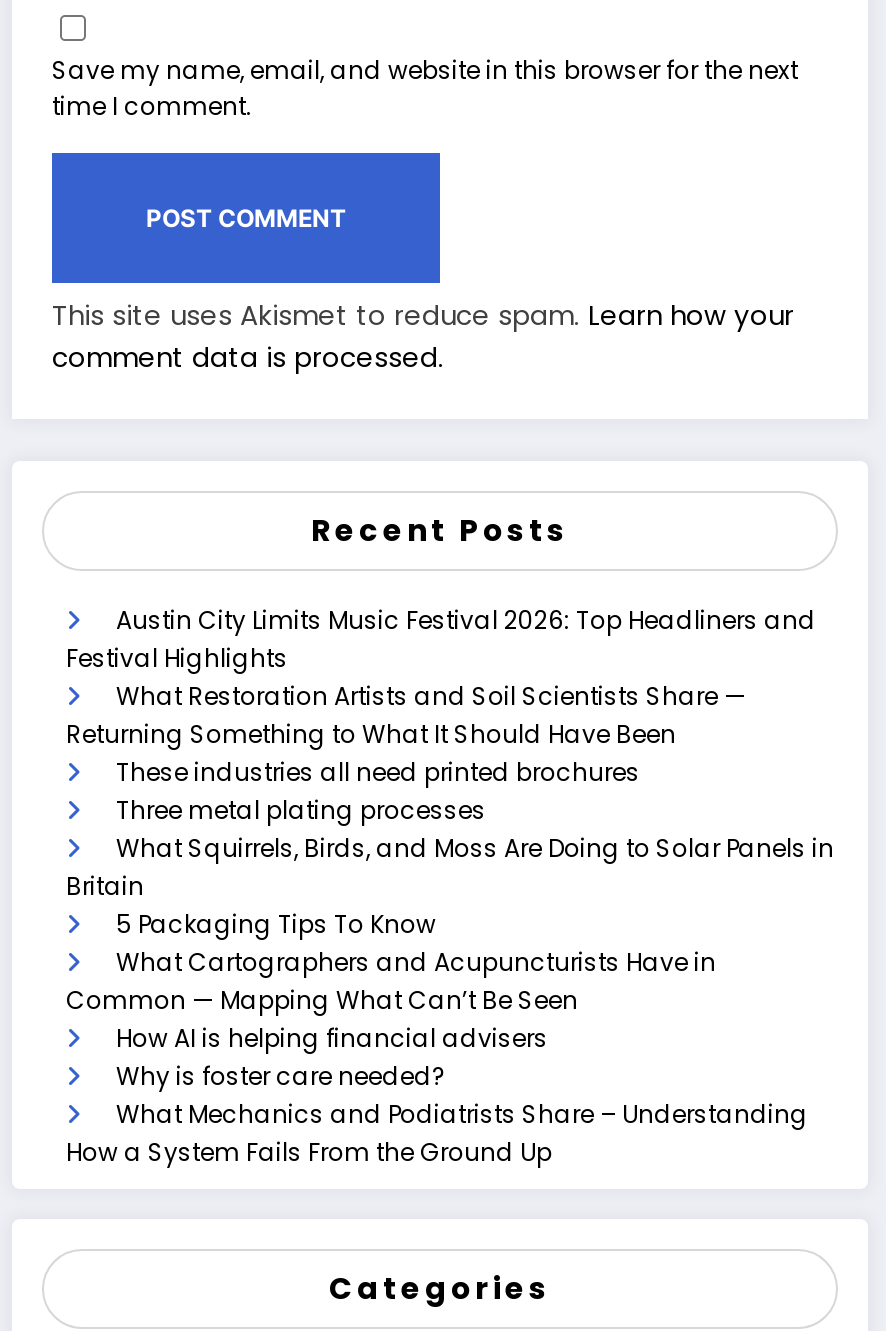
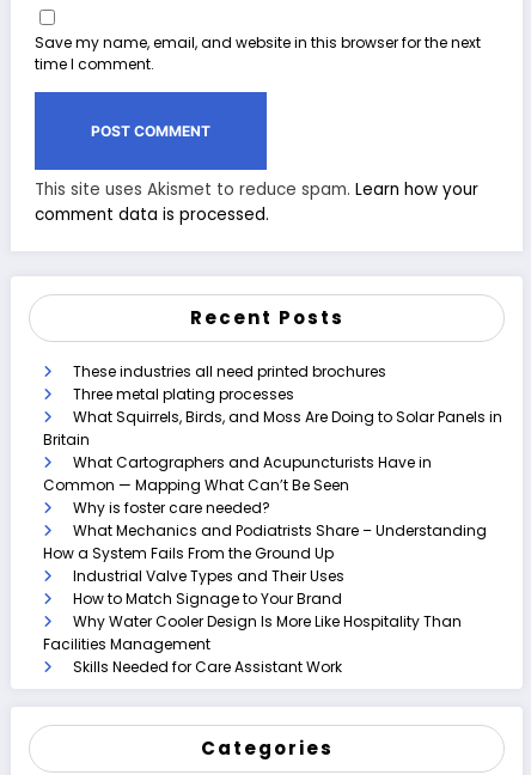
- Austin City Limits Music Festival 2026: Top Headliners and
- Festival Highlights
- What Restoration Artists and Soil Scientists Share —
- Returning Something to What It Should Have Been

moved up: These industries all need printed brochures | Three metal plating processes | What Squirrels, Birds, and Moss Are Doing to Solar Panels in | Britain

- 5 Packaging Tips To Know

moved up: What Cartographers and Acupuncturists Have in | Common — Mapping What Can’t Be Seen

- How AI is helping financial advisers

moved up: Why is foster care needed? | What Mechanics and Podiatrists Share – Understanding | How a System Fails From the Ground Up

+ Industrial Valve Types and Their Uses
+ How to Match Signage to Your Brand
+ Why Water Cooler Design Is More Like Hospitality Than
+ Facilities Management
+ Skills Needed for Care Assistant Work
